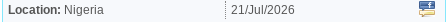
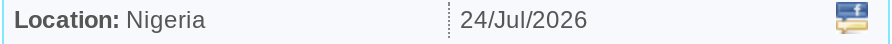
- 21/Jul/2026
+ 24/Jul/2026
